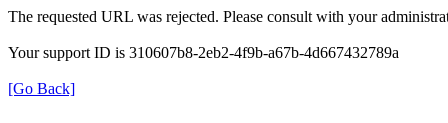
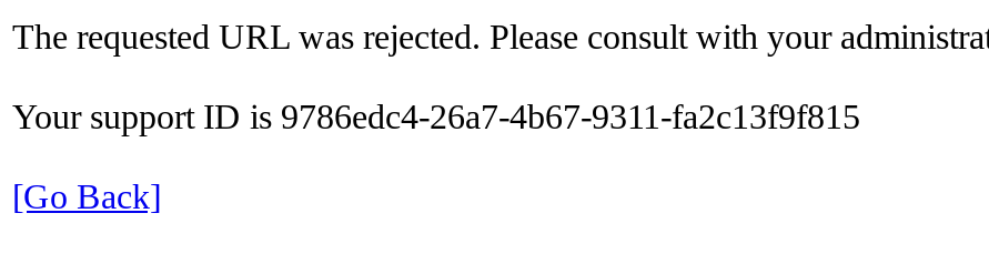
- Your support ID is 310607b8-2eb2-4f9b-a67b-4d667432789a
+ Your support ID is 9786edc4-26a7-4b67-9311-fa2c13f9f815
